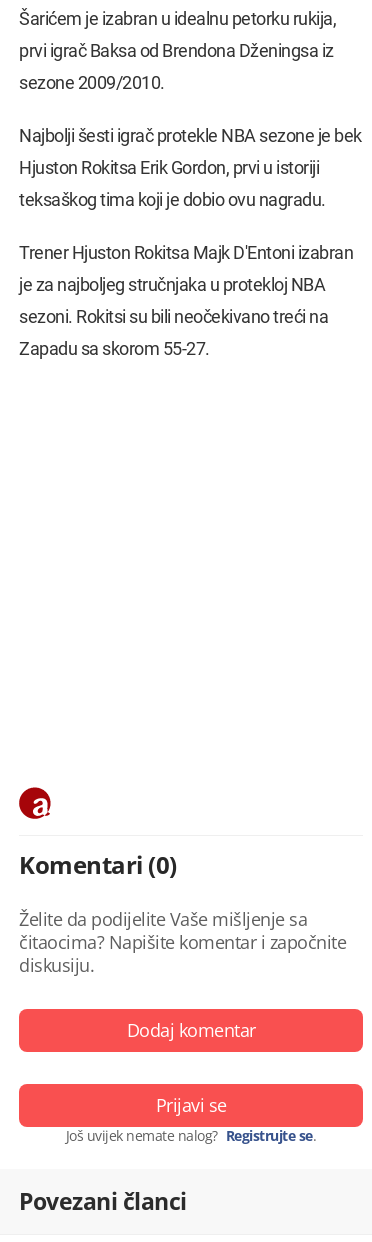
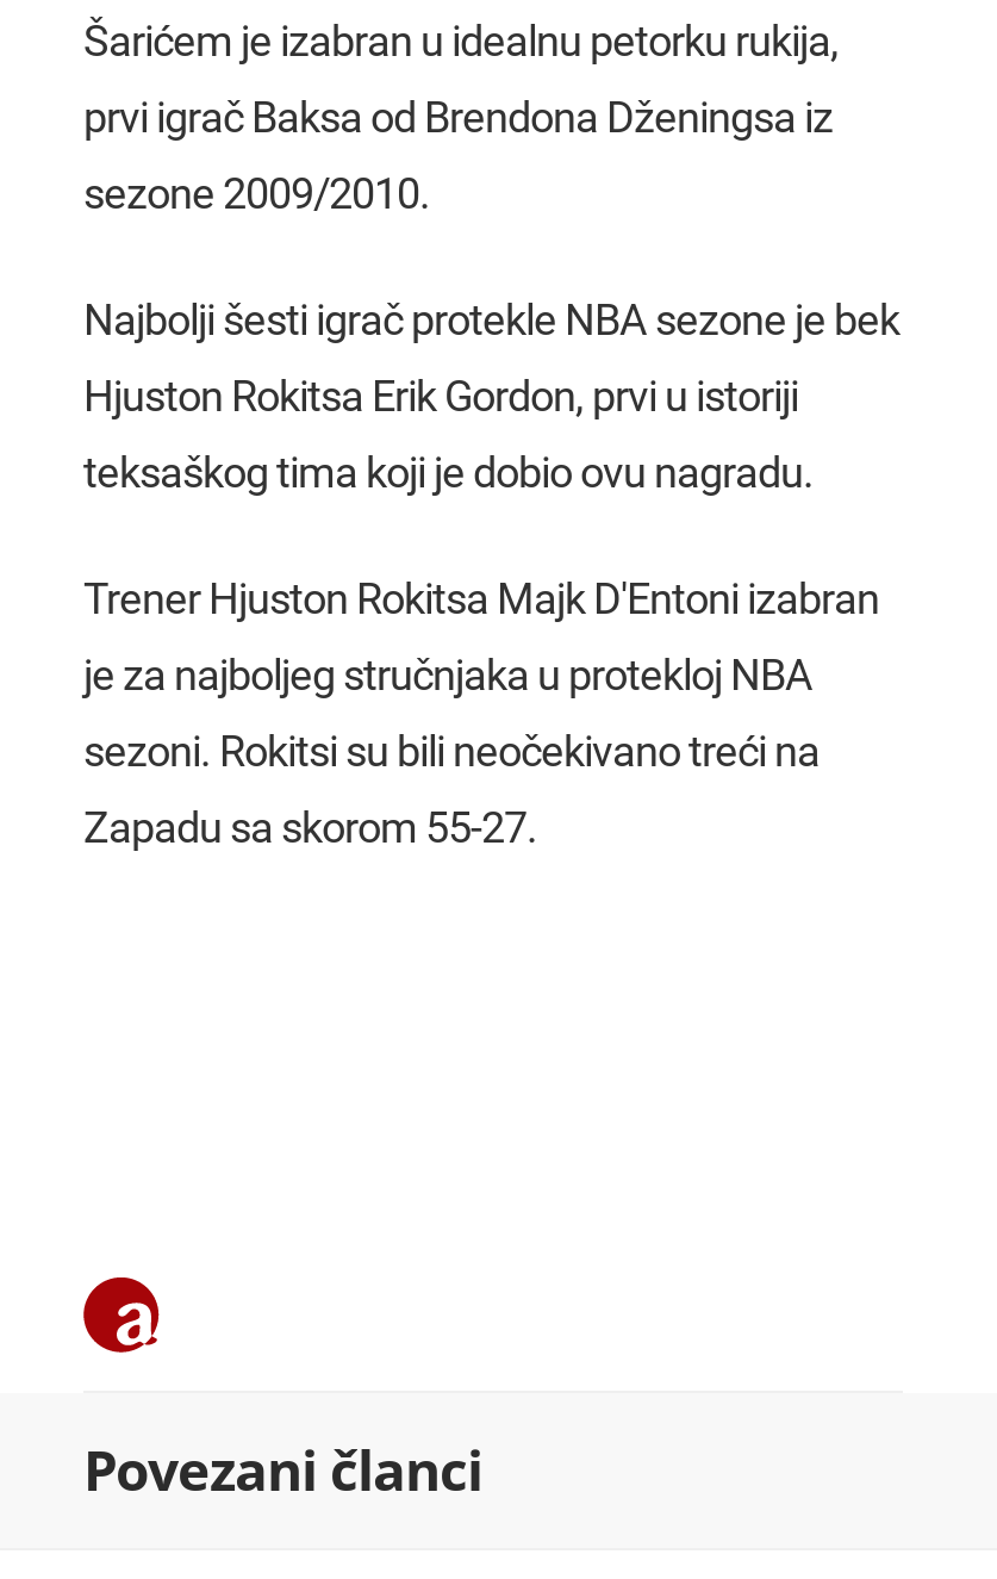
moved down: [image]

- Komentari (0)
- Želite da podijelite Vaše mišljenje sa
- čitaocima? Napišite komentar i započnite
- diskusiju.
- Dodaj komentar
- Prijavi se
- Još uvijek nemate nalog? Registrujte se.
